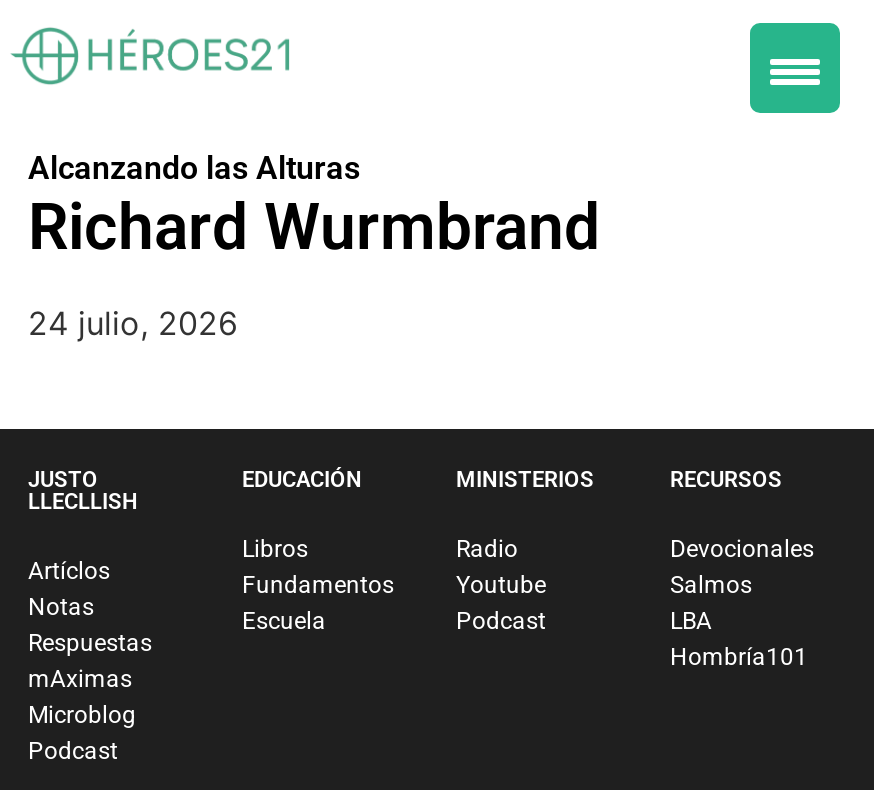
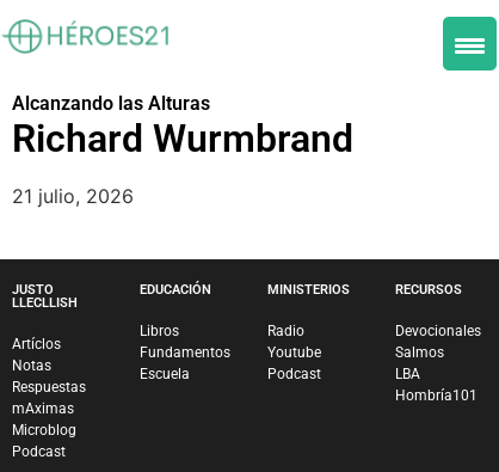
- 24 julio, 2026
+ 21 julio, 2026
